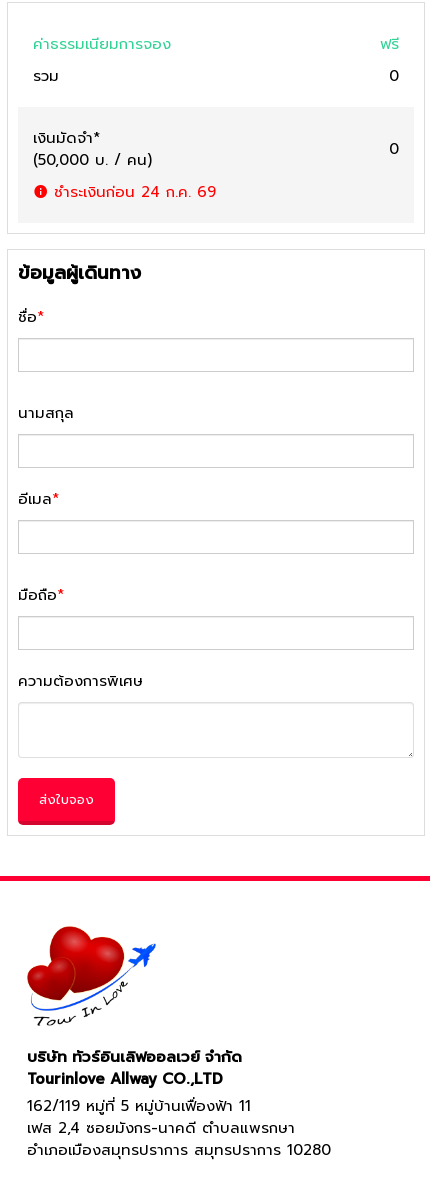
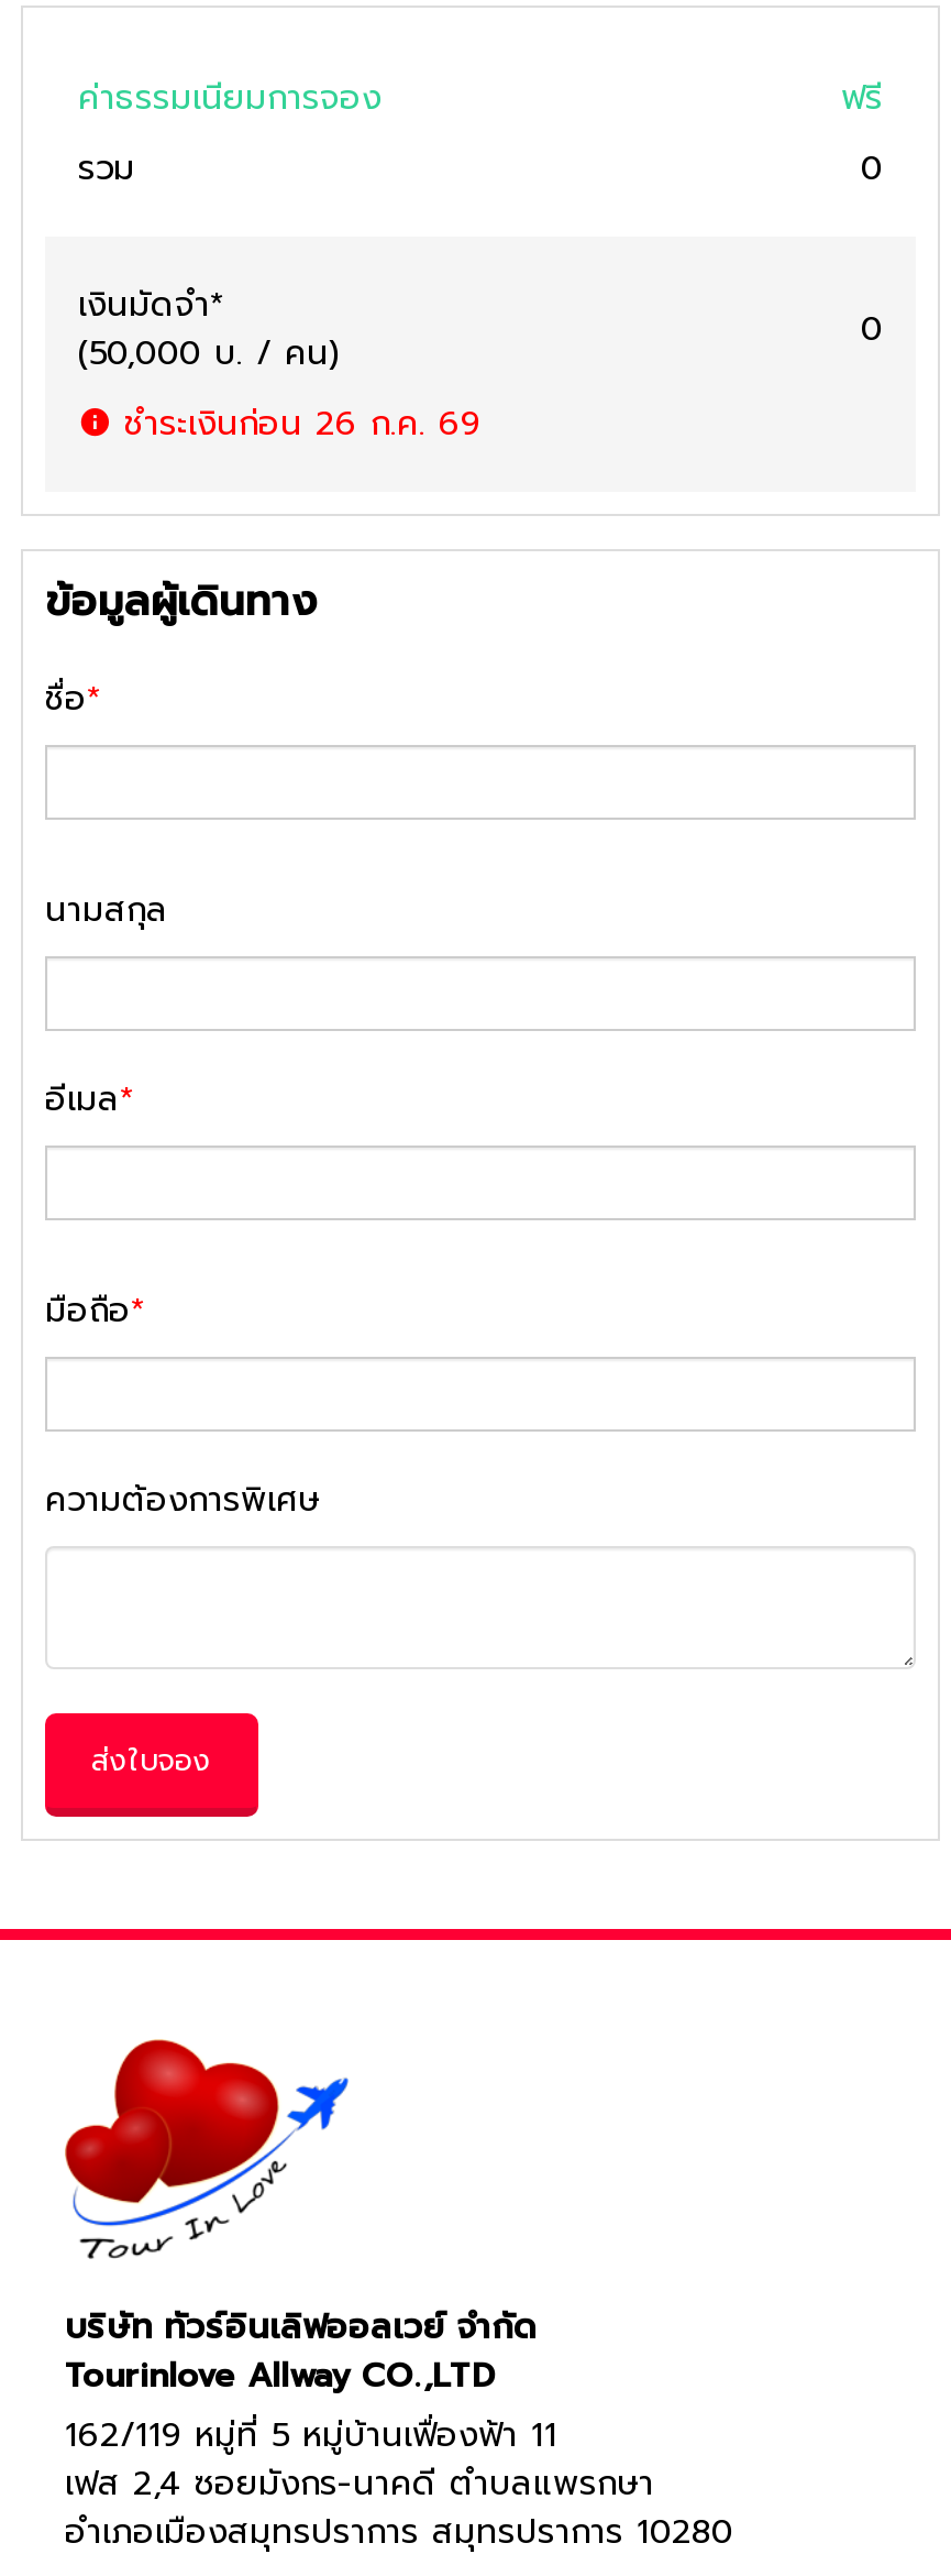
- ชำระเงินก่อน24 ก.ค. 69
+ ชำระเงินก่อน26 ก.ค. 69
